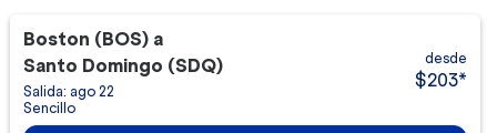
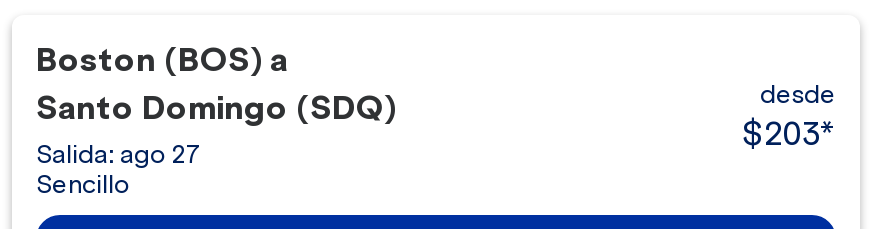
- Salida: ago 22
+ Salida: ago 27
